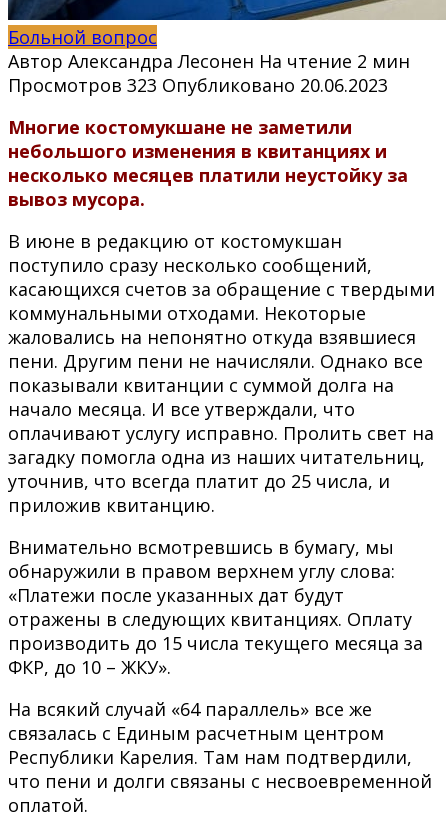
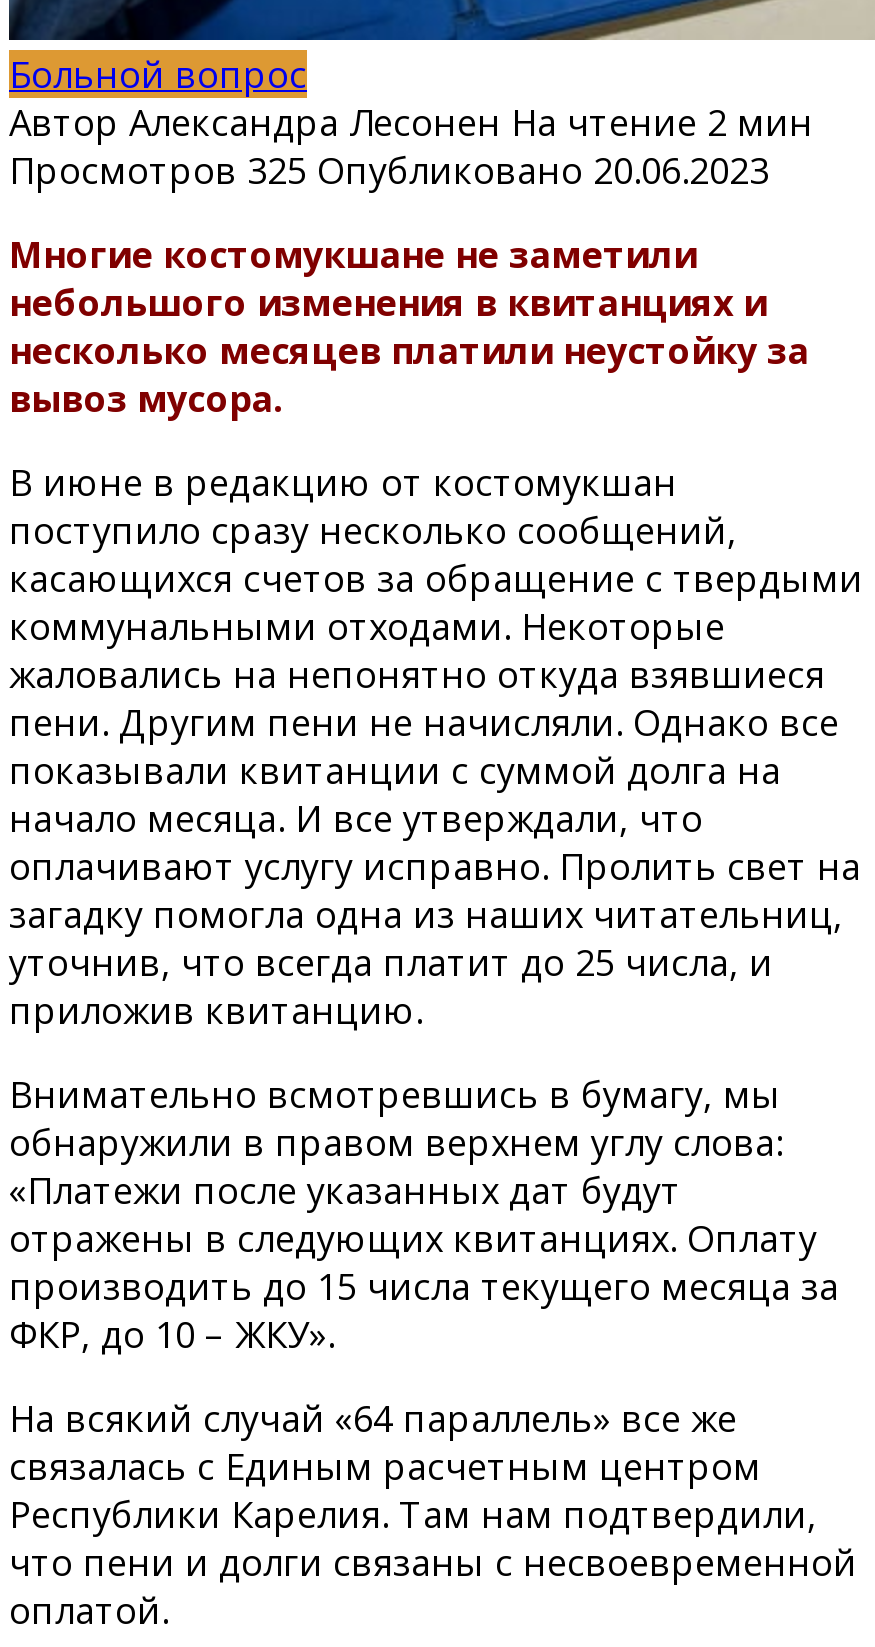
- Просмотров 323 Опубликовано 20.06.2023
+ Просмотров 325 Опубликовано 20.06.2023
